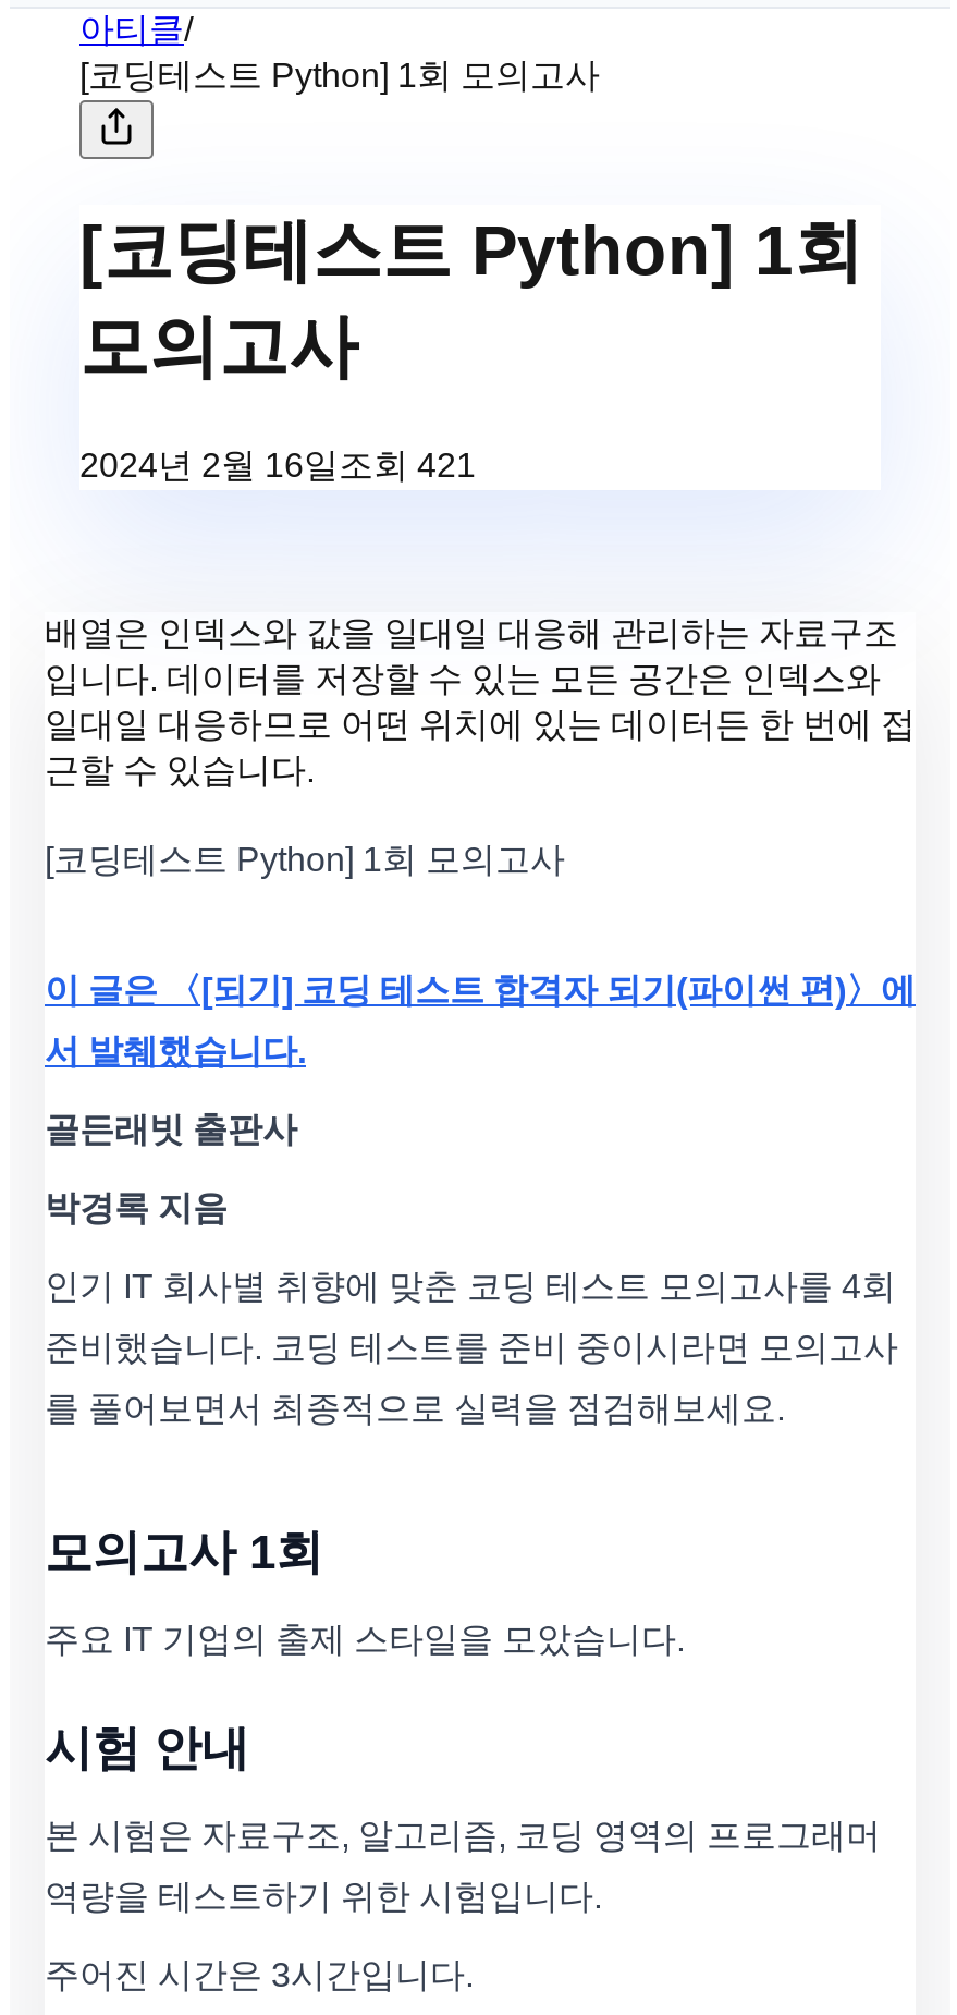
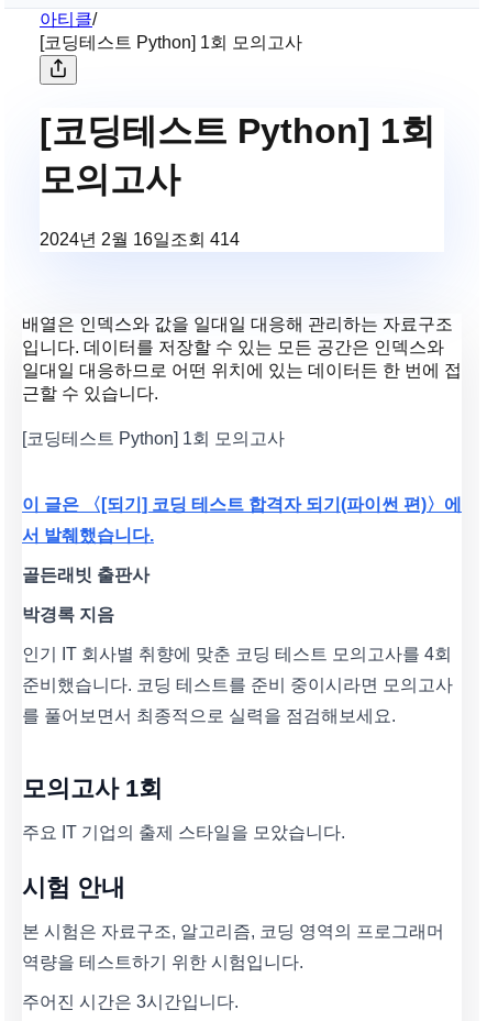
- 2024년 2월 16일 조회 421
+ 2024년 2월 16일 조회 414
